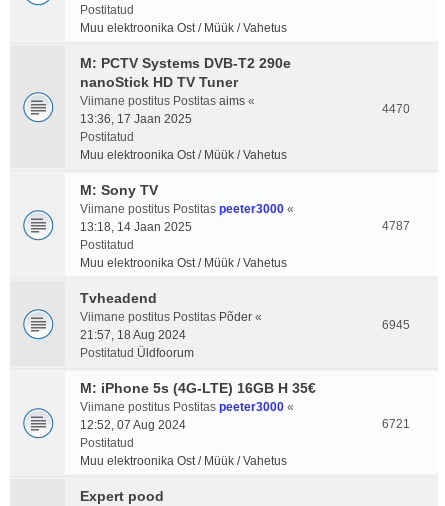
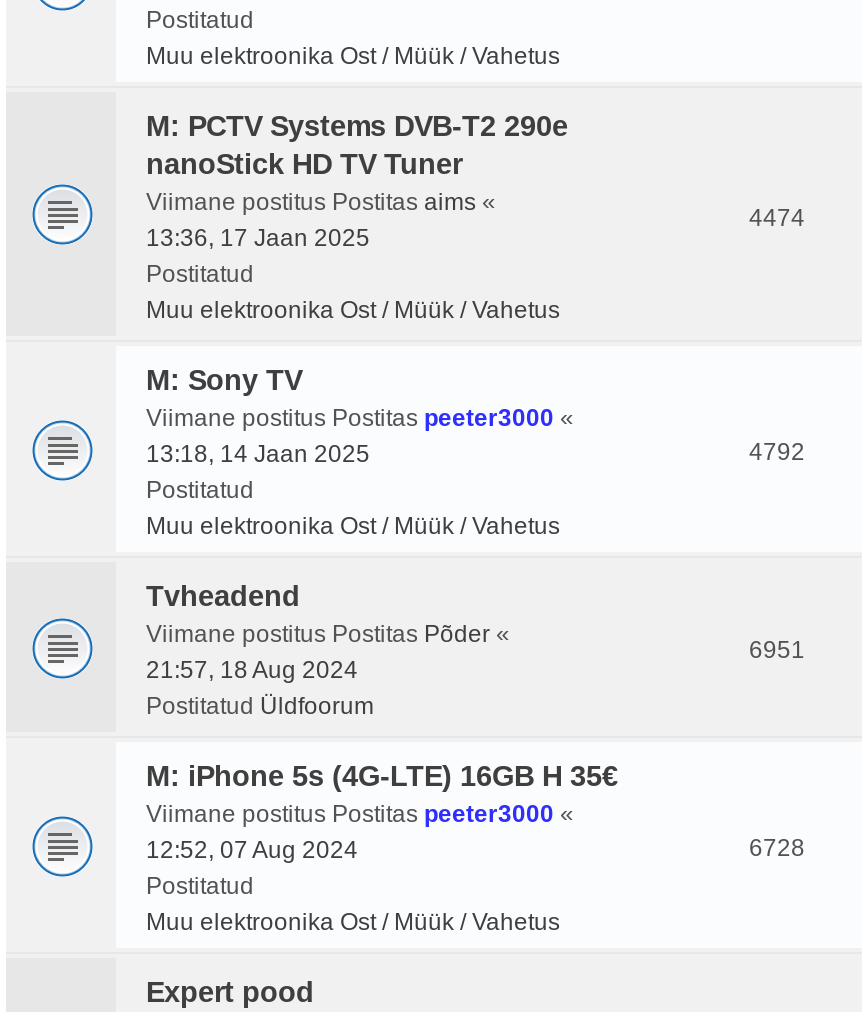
- 4470
+ 4474

- 4787
+ 4792

- 6945
+ 6951

- 6721
+ 6728
